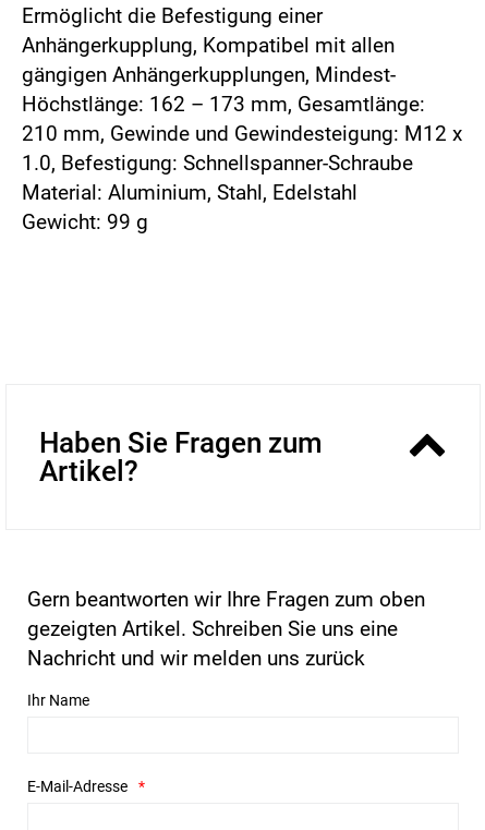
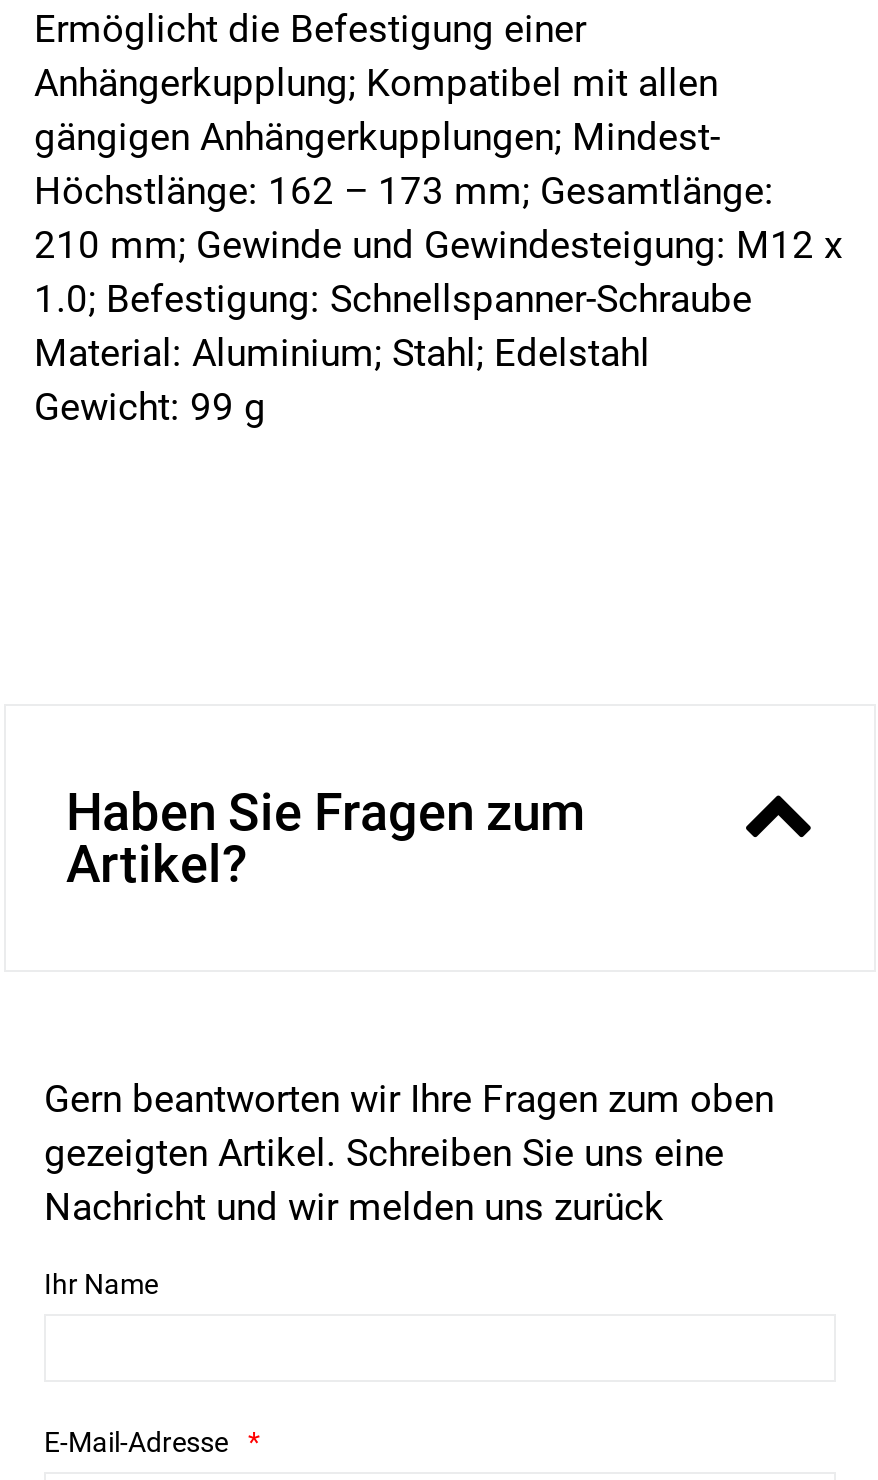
- Anhängerkupplung, Kompatibel mit allen
+ Anhängerkupplung; Kompatibel mit allen

- gängigen Anhängerkupplungen, Mindest-
+ gängigen Anhängerkupplungen; Mindest-

- Höchstlänge: 162 – 173 mm, Gesamtlänge:
+ Höchstlänge: 162 – 173 mm; Gesamtlänge:

- 210 mm, Gewinde und Gewindesteigung: M12 x
+ 210 mm; Gewinde und Gewindesteigung: M12 x

- 1.0, Befestigung: Schnellspanner-Schraube
+ 1.0; Befestigung: Schnellspanner-Schraube

- Material: Aluminium, Stahl, Edelstahl
+ Material: Aluminium; Stahl; Edelstahl
